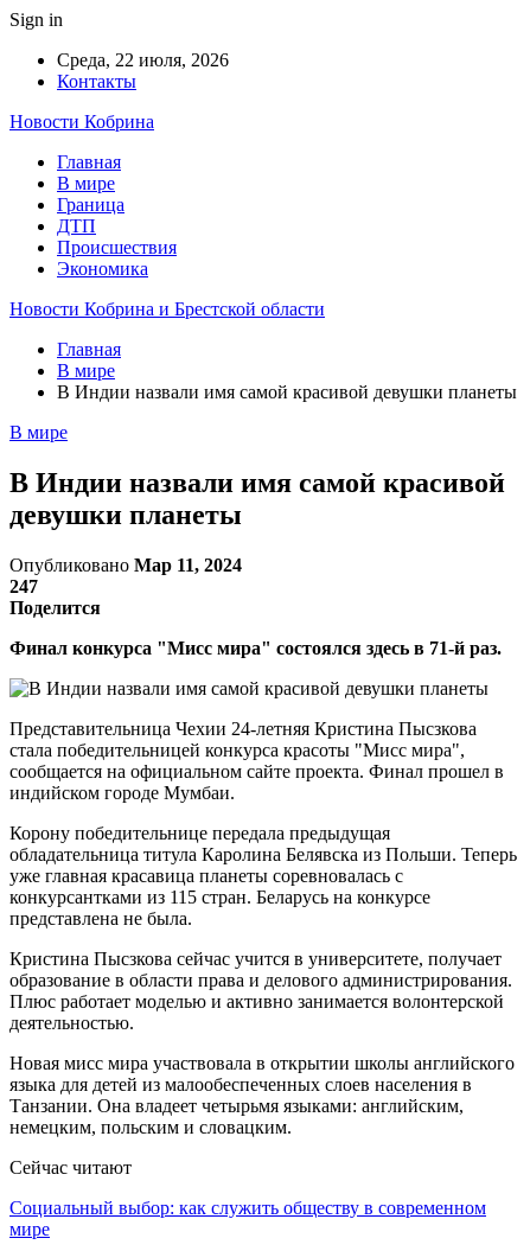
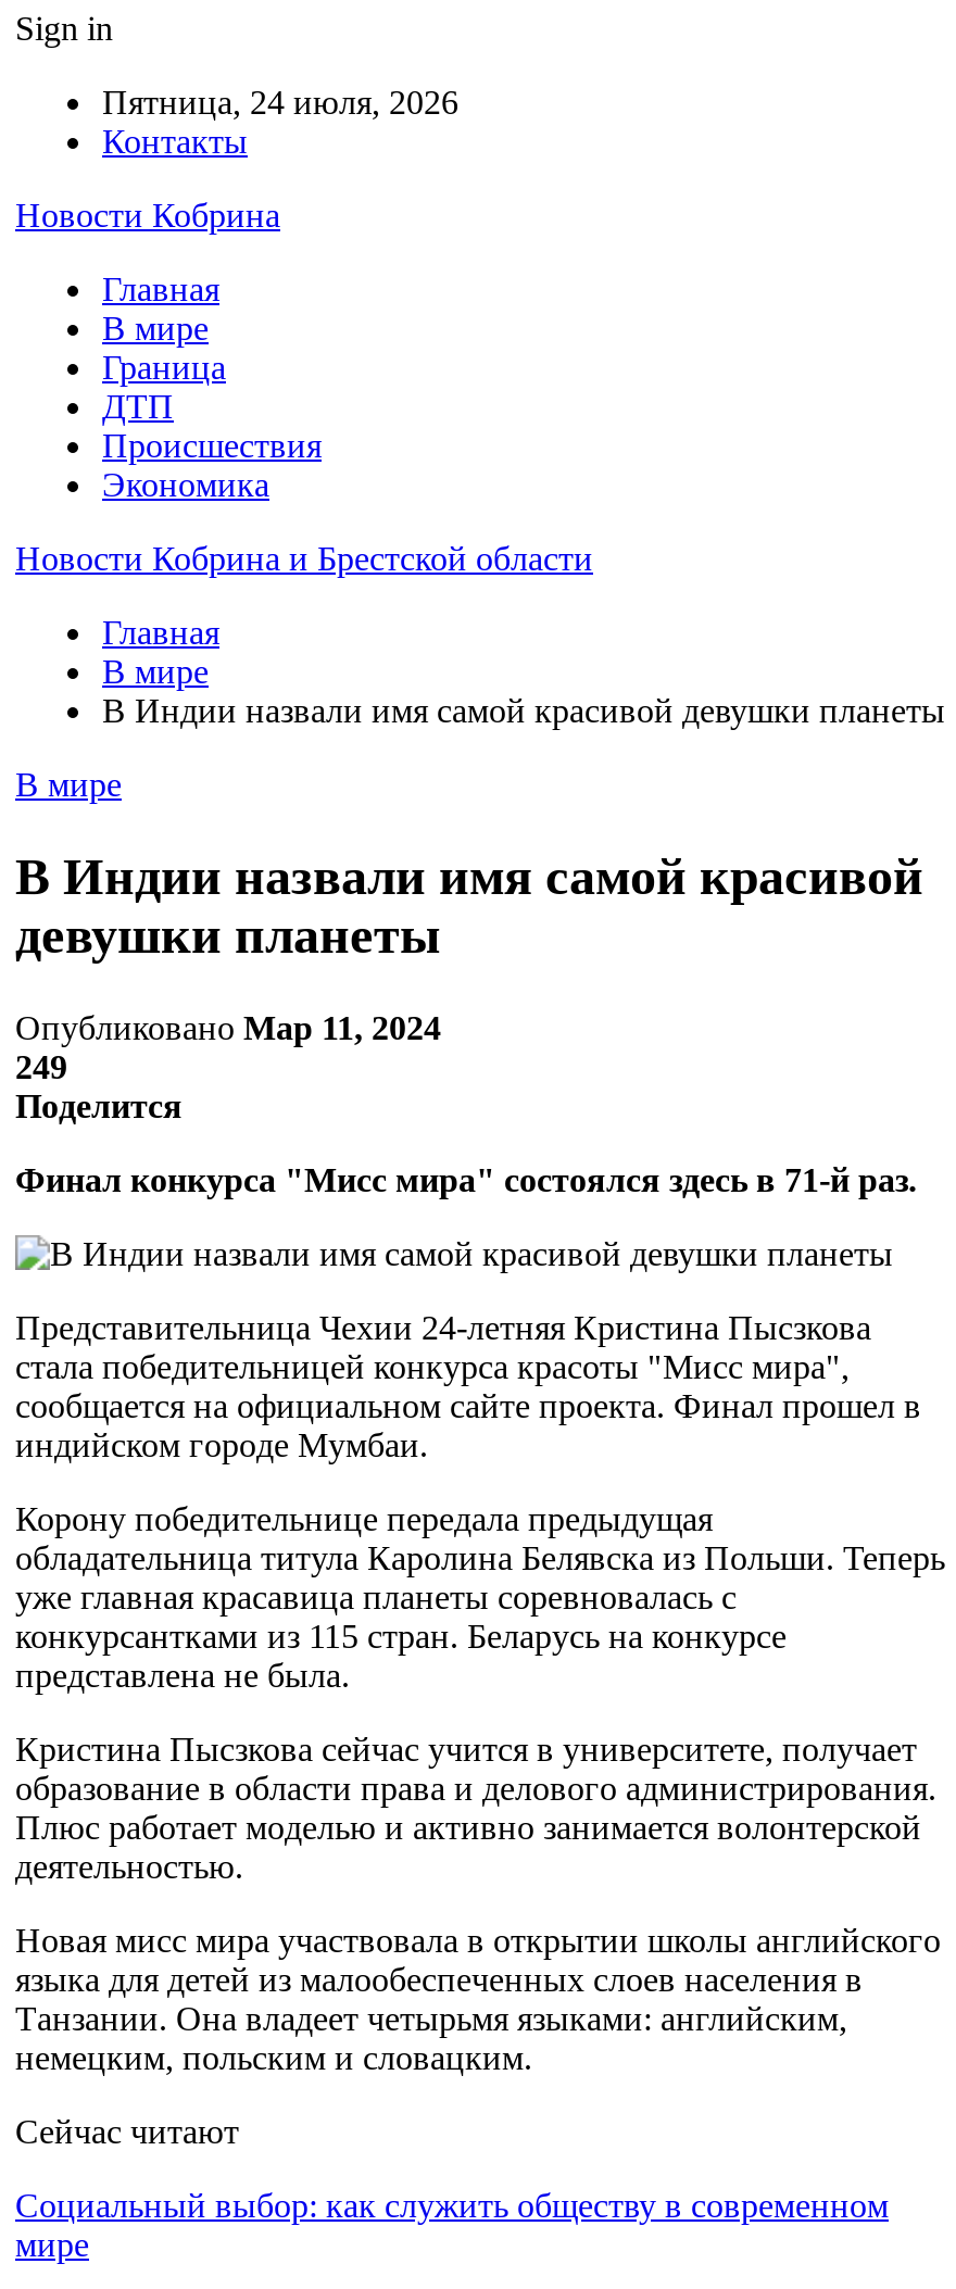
- Среда, 22 июля, 2026
+ Пятница, 24 июля, 2026

- 247
+ 249
